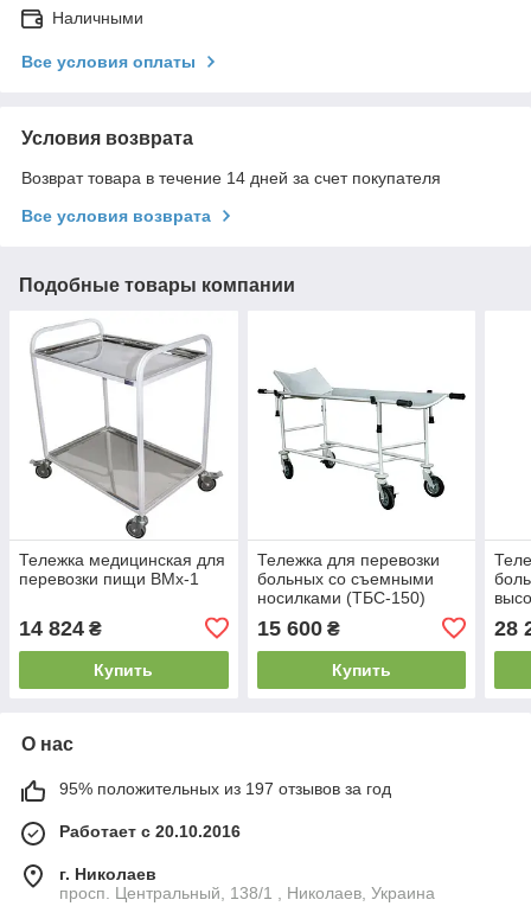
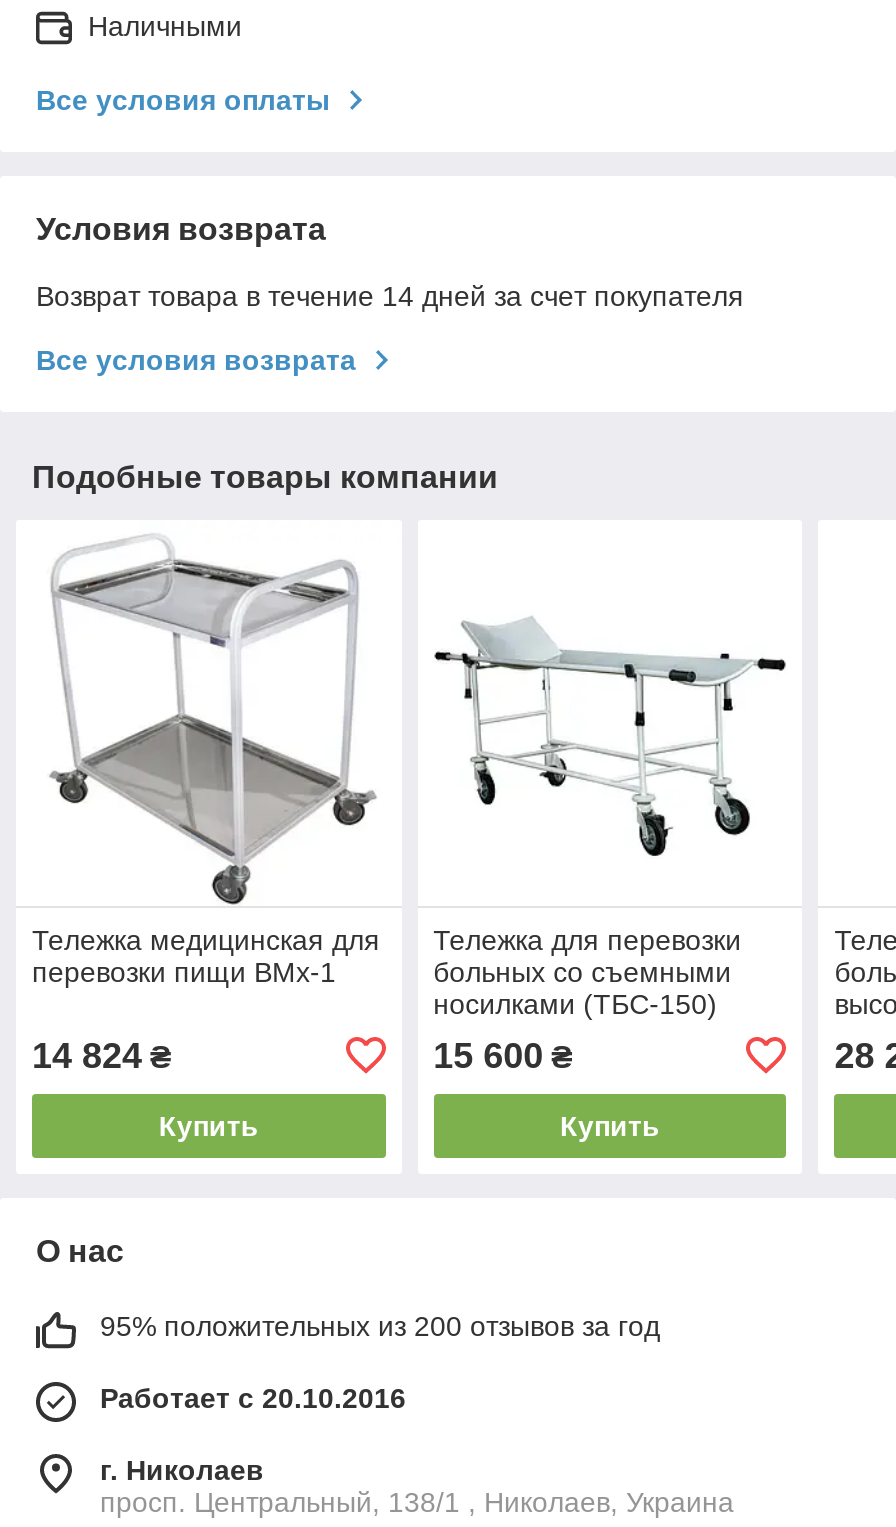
- 95% положительных из 197 отзывов за год
+ 95% положительных из 200 отзывов за год
